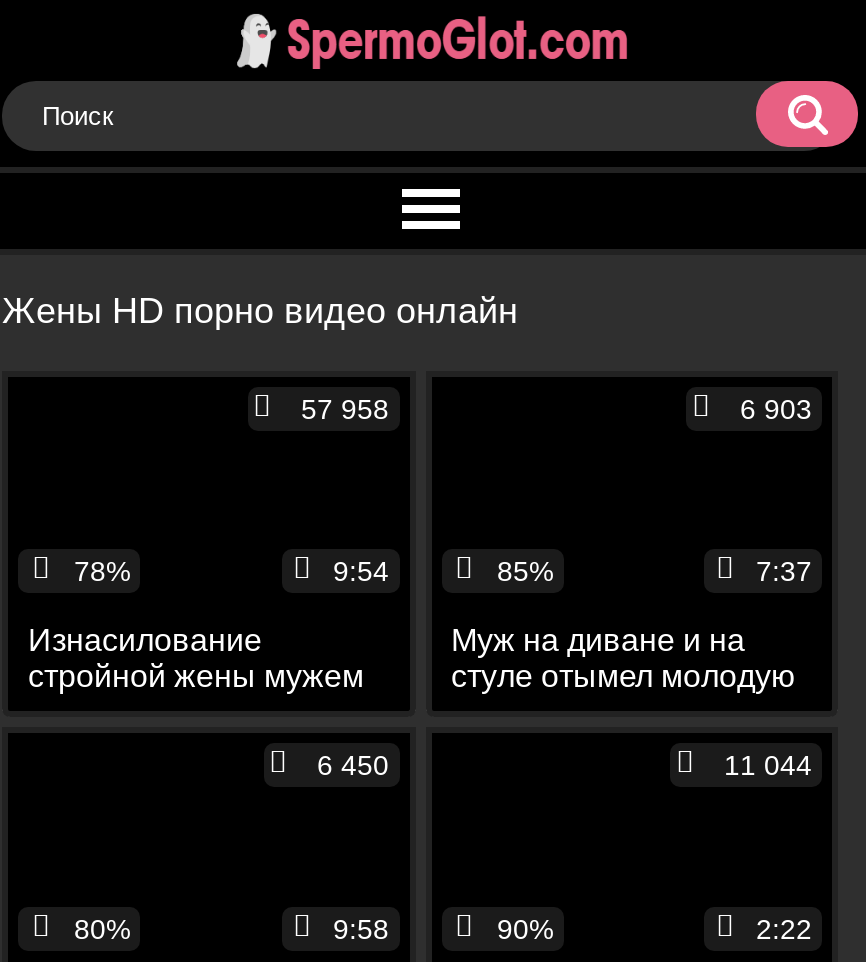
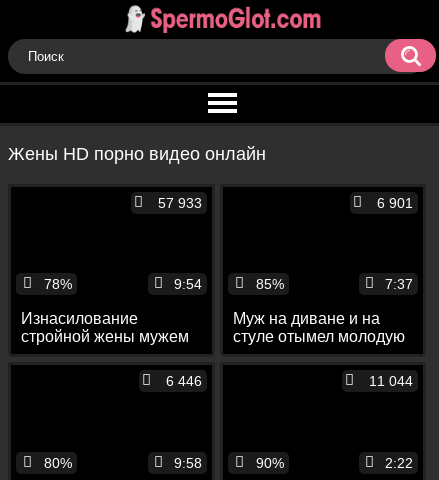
- 57 958
+ 57 933

- 6 903
+ 6 901

- 6 450
+ 6 446
